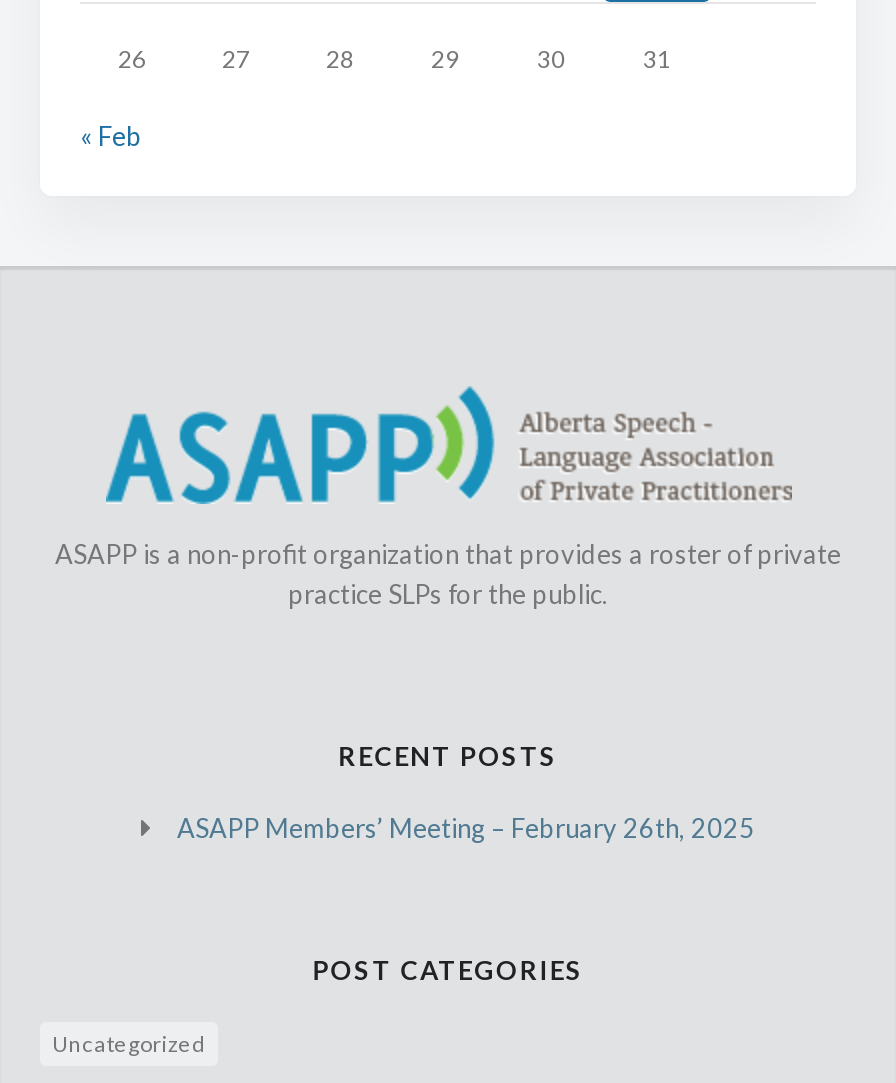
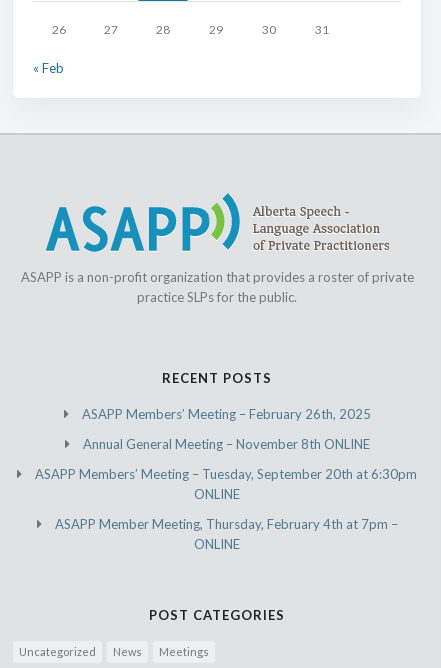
+ Annual General Meeting – November 8th ONLINE
+ ASAPP Members’ Meeting – Tuesday, September 20th at 6:30pm
+ ONLINE
+ ASAPP Member Meeting, Thursday, February 4th at 7pm –
+ ONLINE

+ News
+ Meetings
